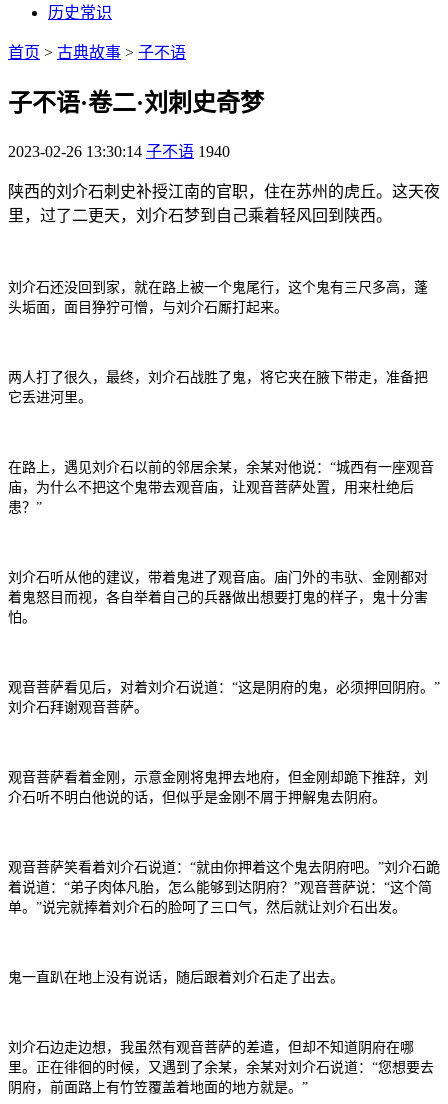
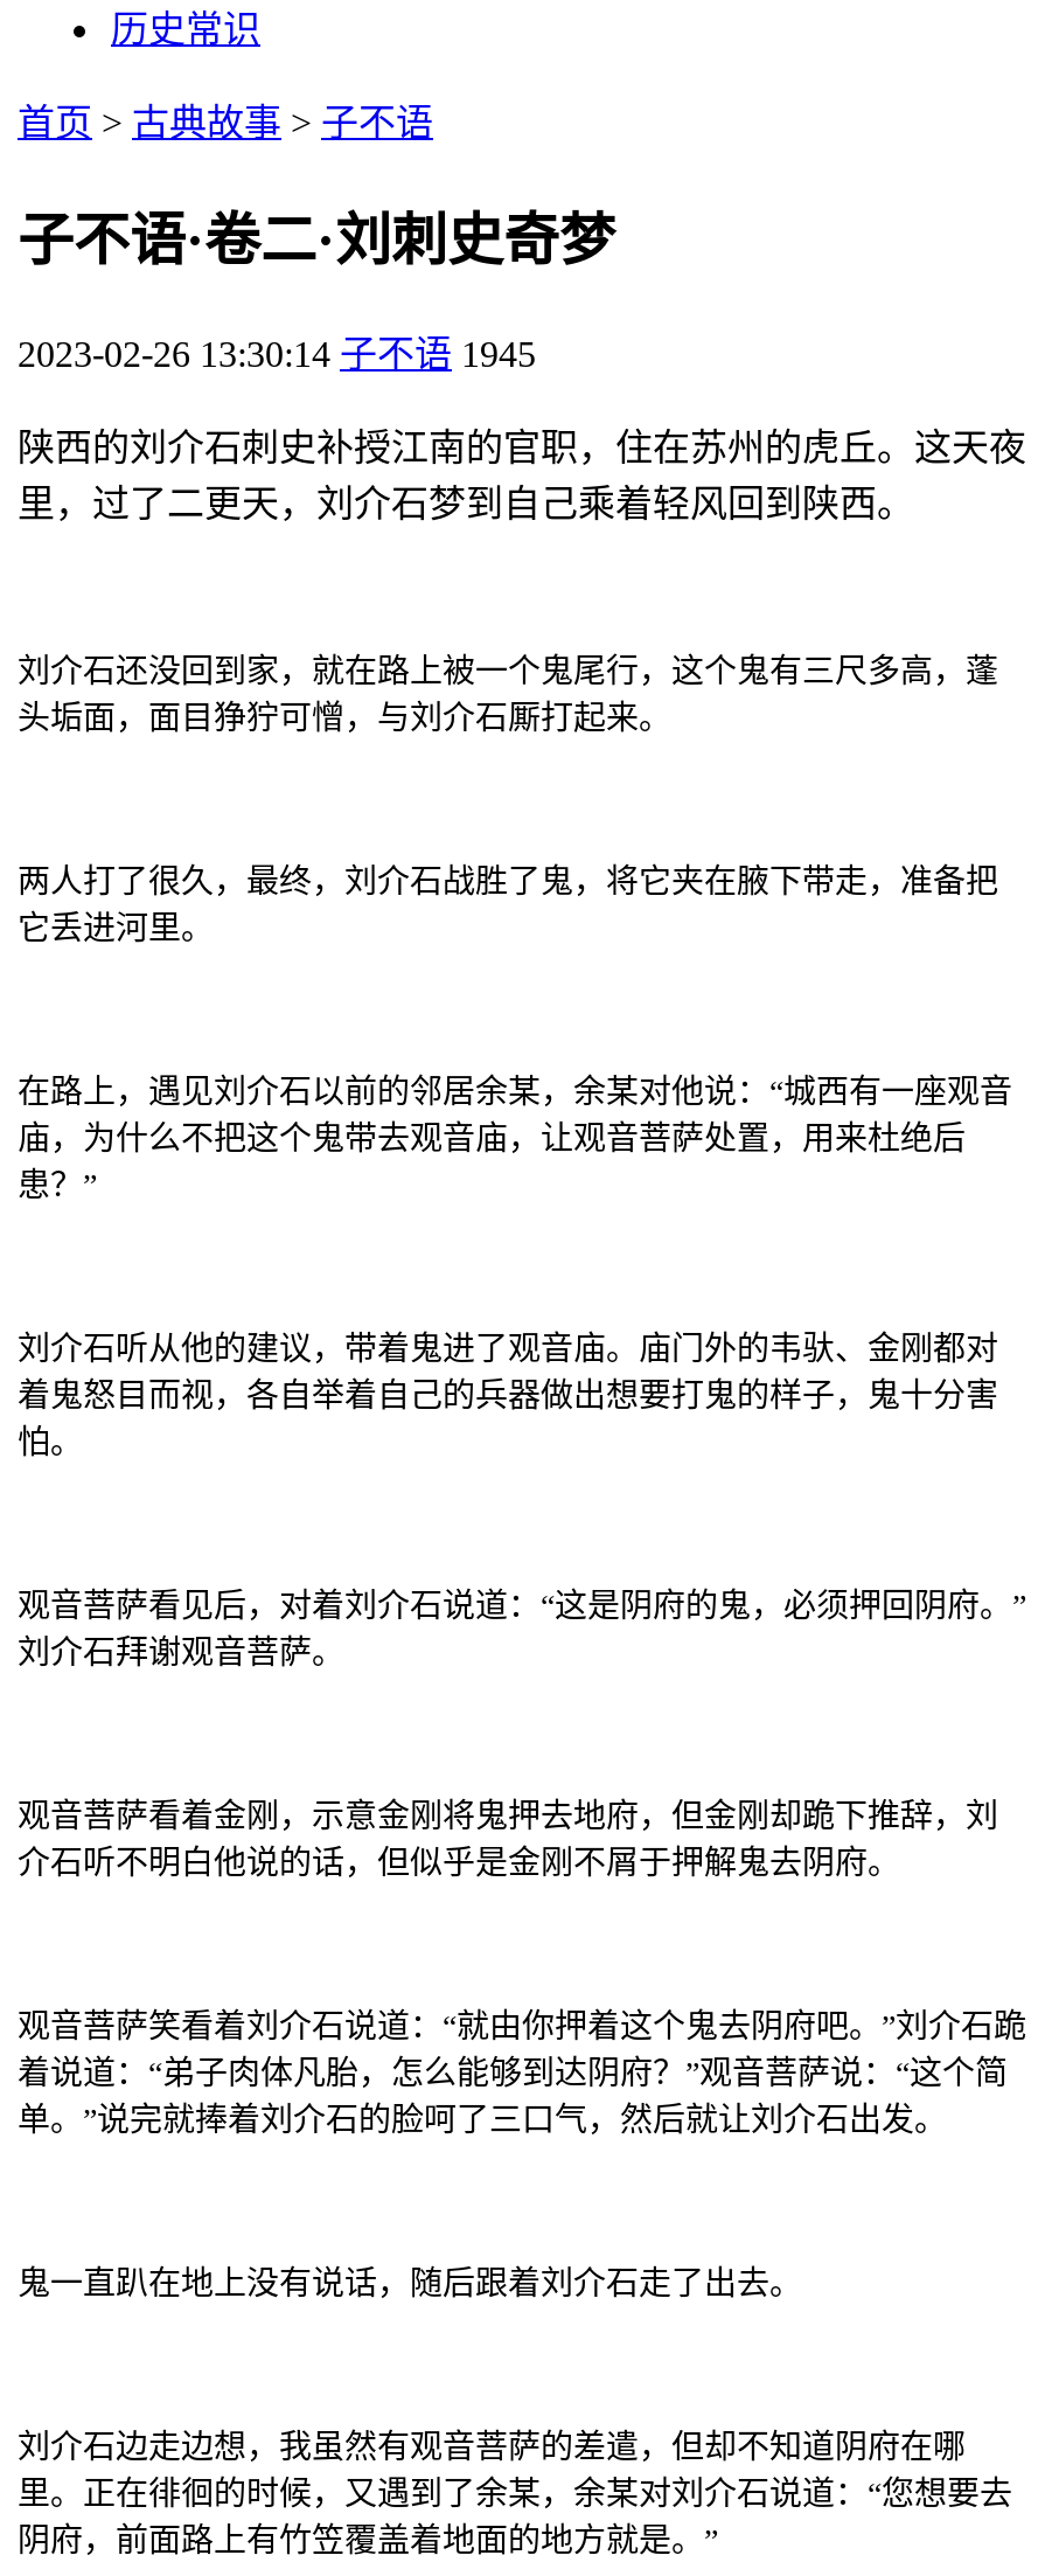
- 2023-02-26 13:30:14 子不语 1940
+ 2023-02-26 13:30:14 子不语 1945
